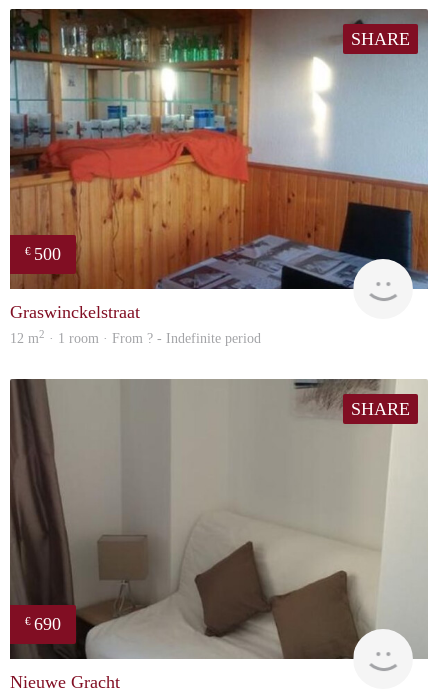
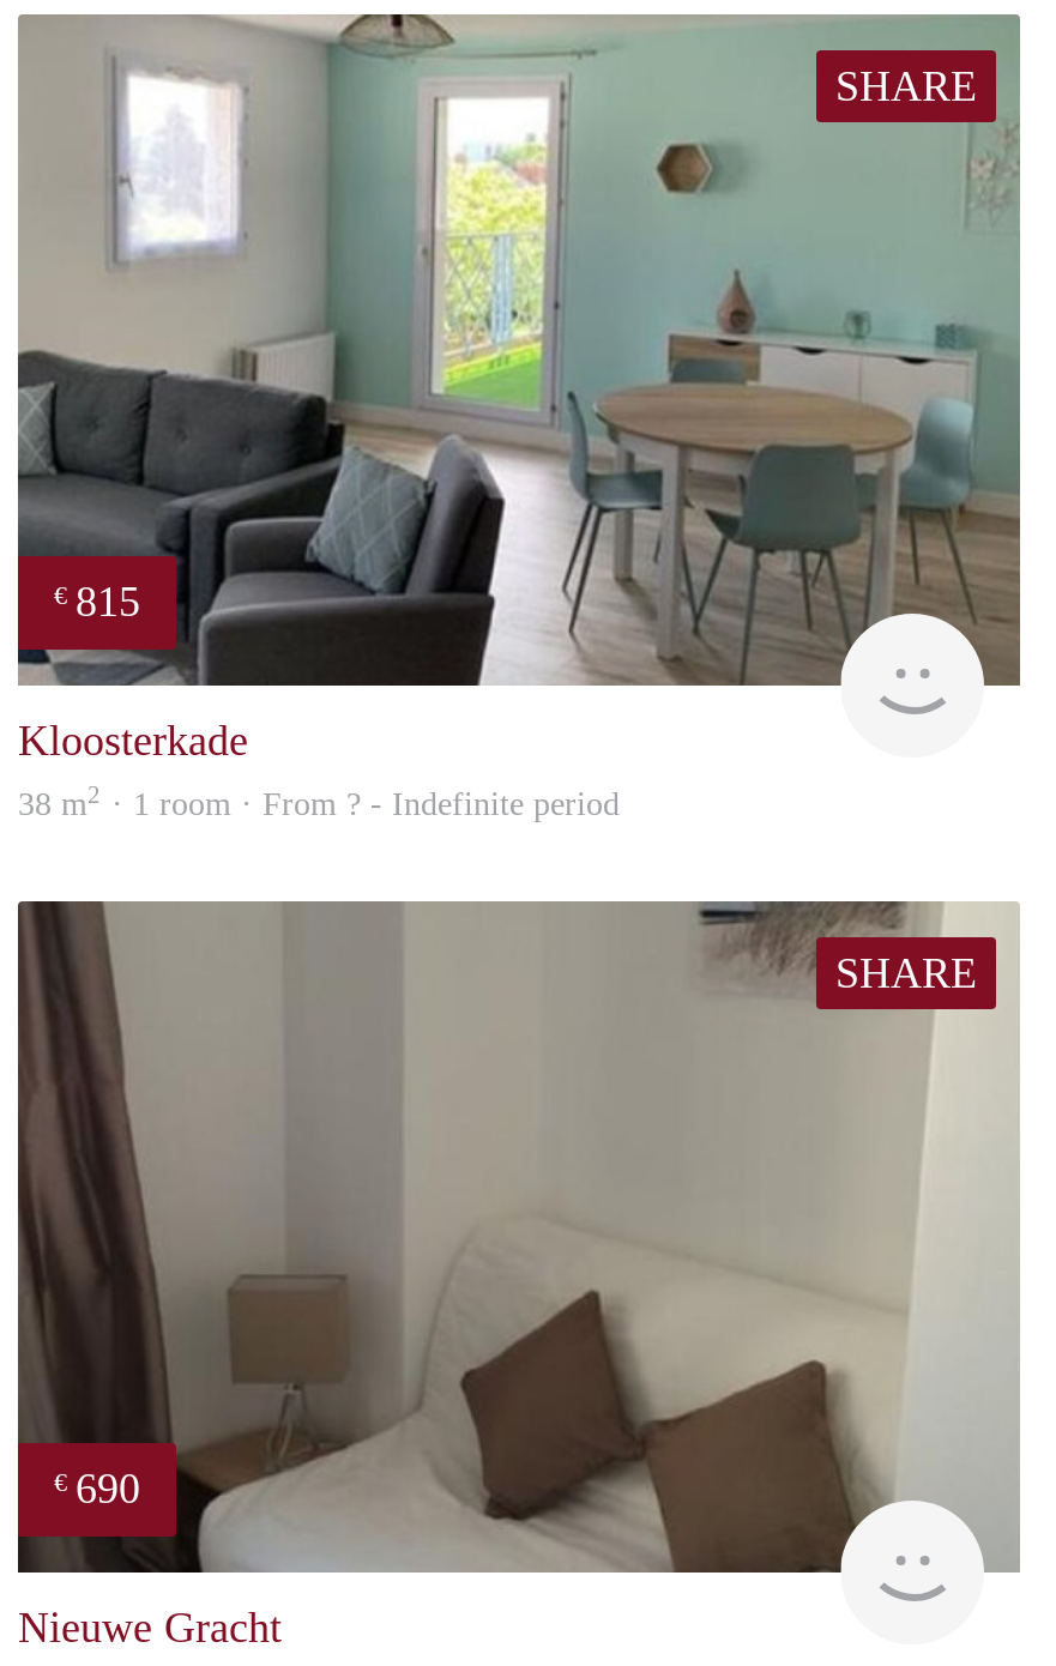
- [image]
- €500
+ [image]
+ €815

- Graswinckelstraat
- 12 m2 · 1 room · From ? - Indefinite period
+ Kloosterkade
+ 38 m2 · 1 room · From ? - Indefinite period
